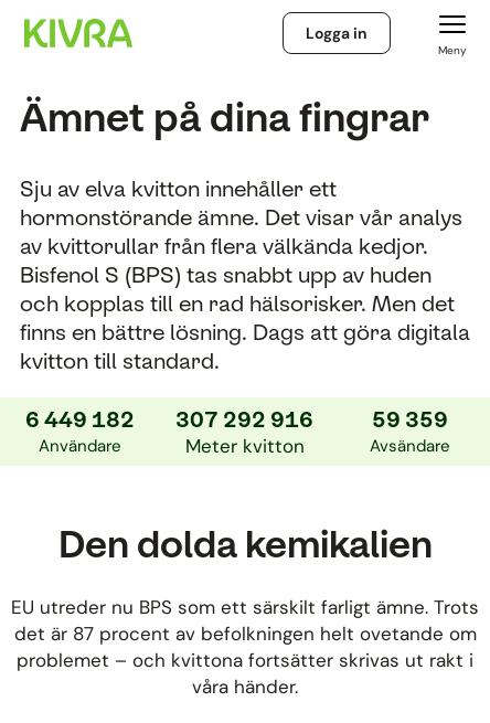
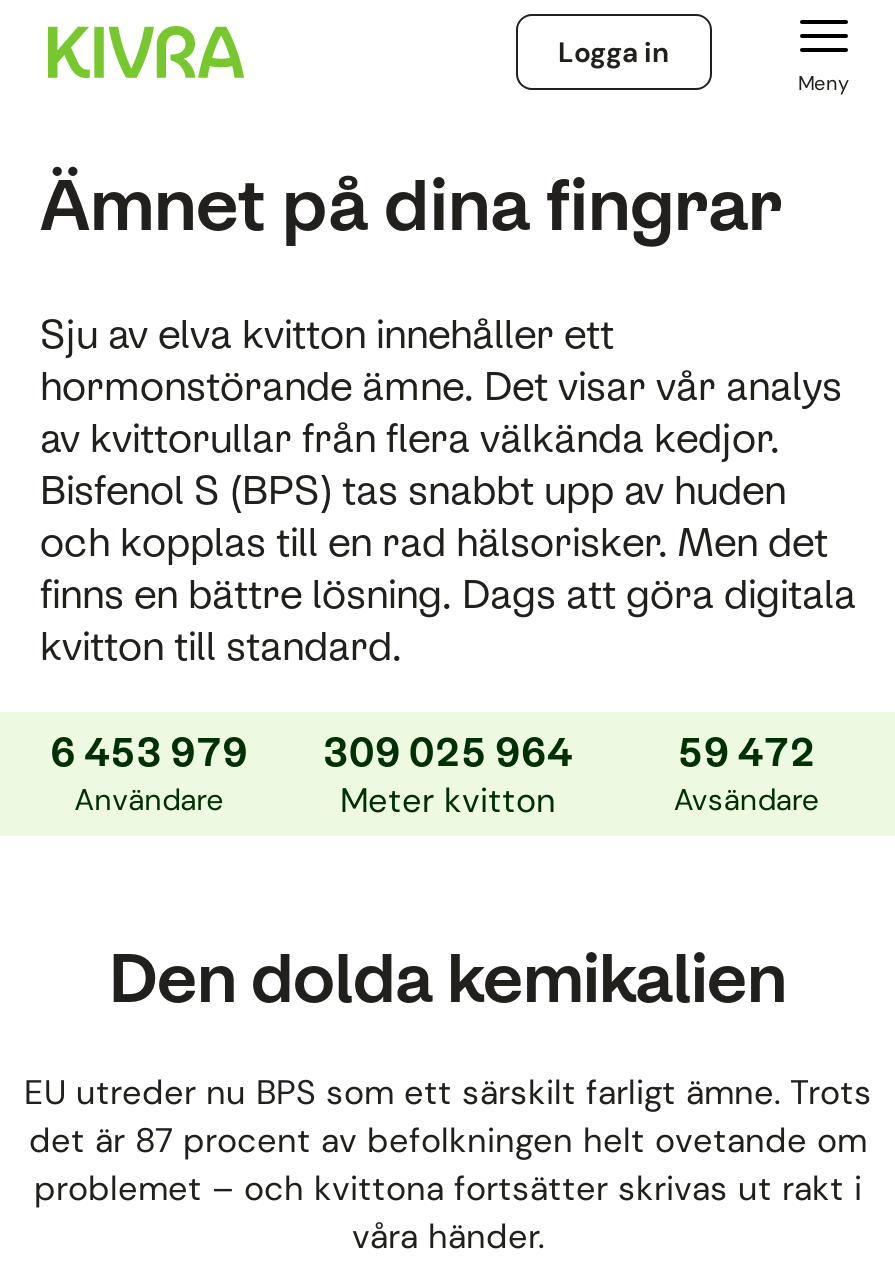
- 6 449 182
+ 6 453 979

- 307 292 916
+ 309 025 964

- 59 359
+ 59 472
